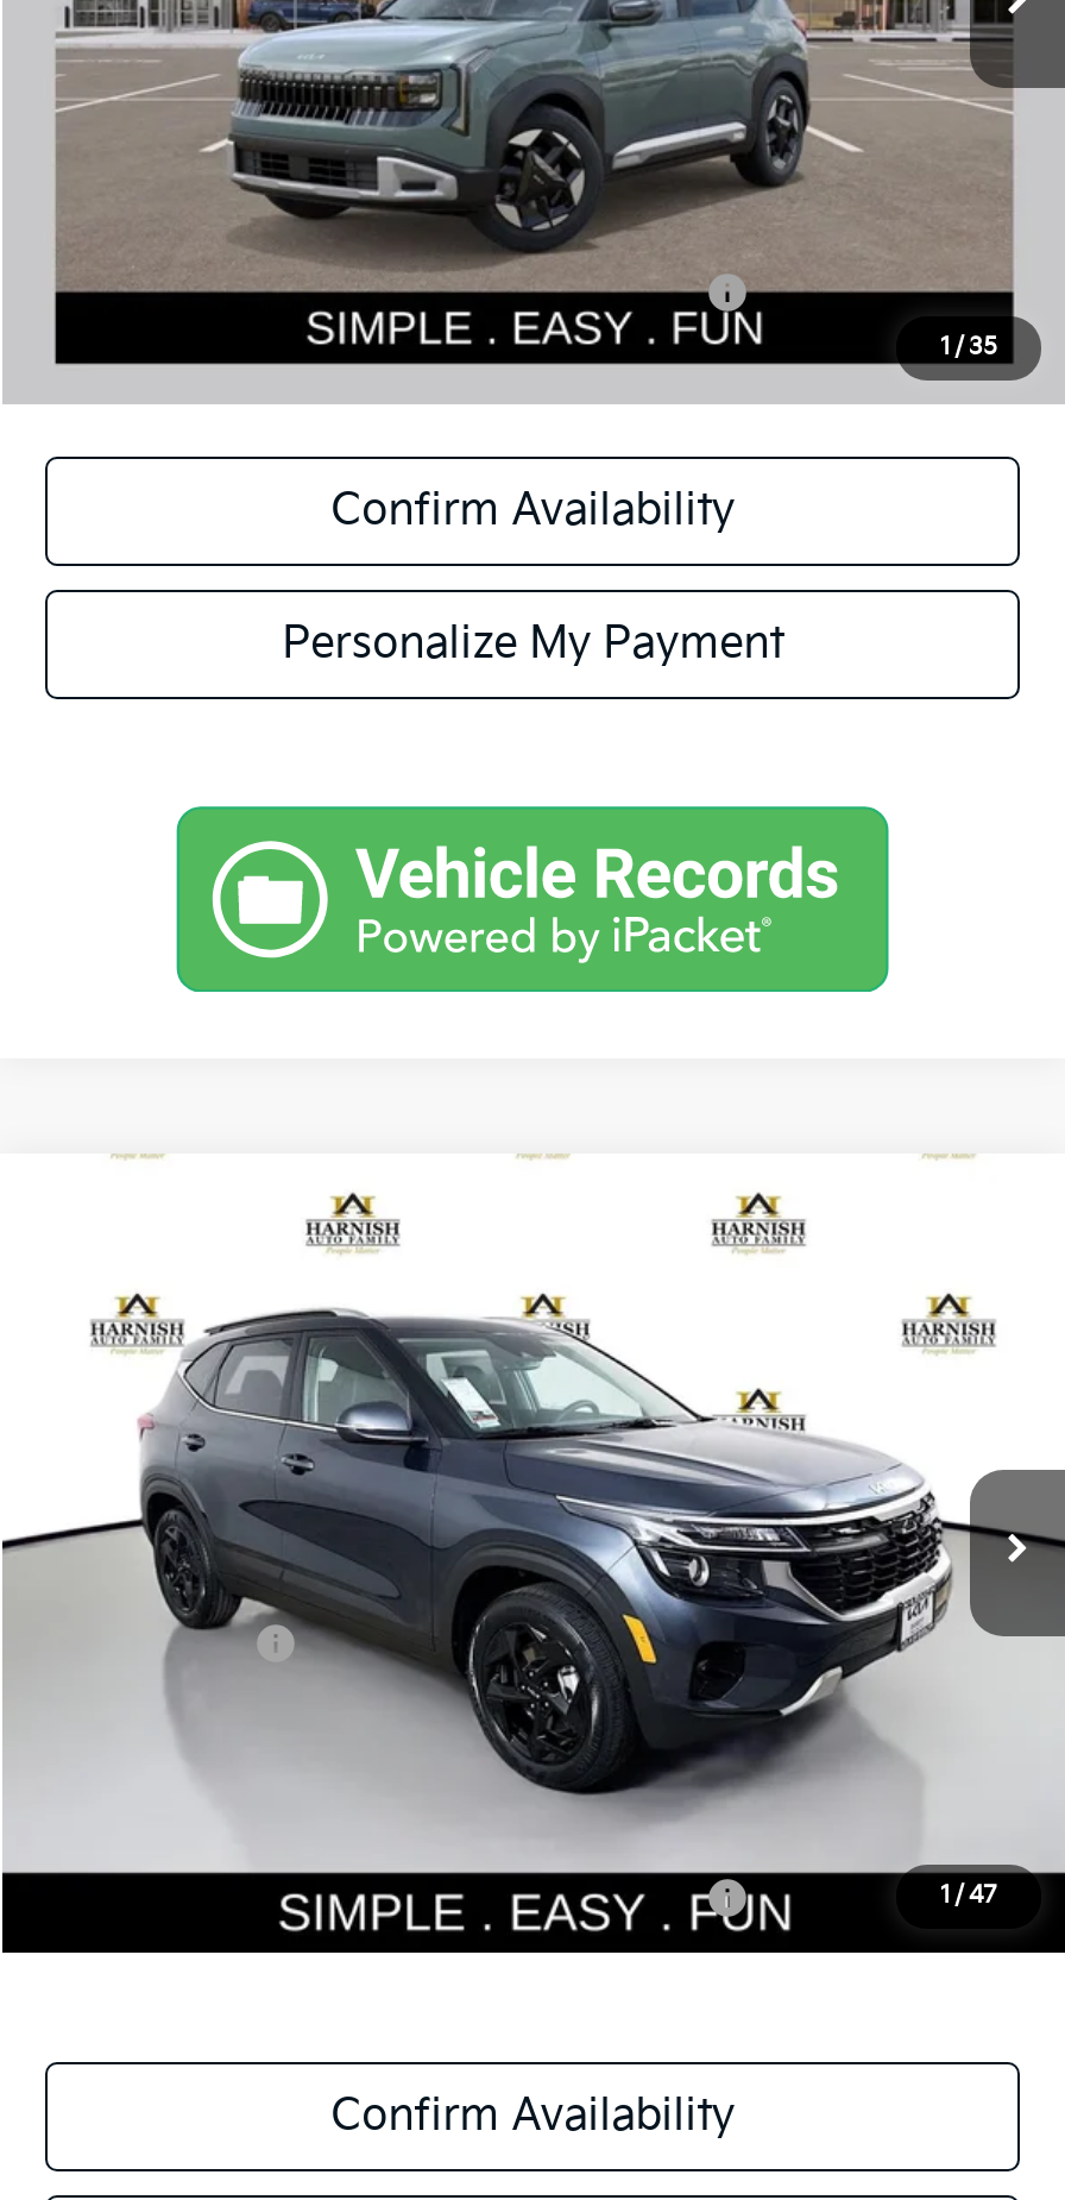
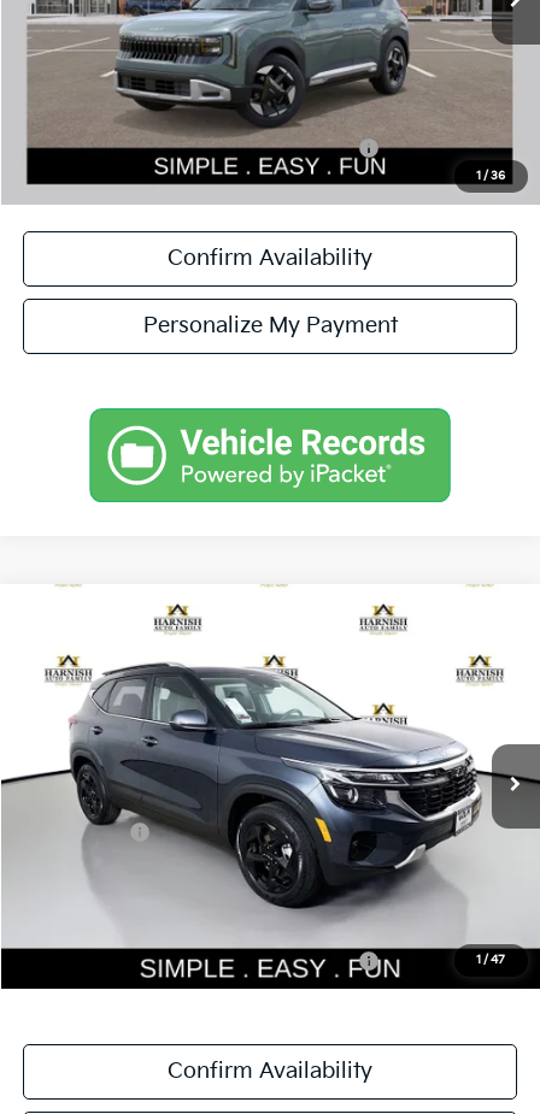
- 1 / 35
+ 1 / 36
